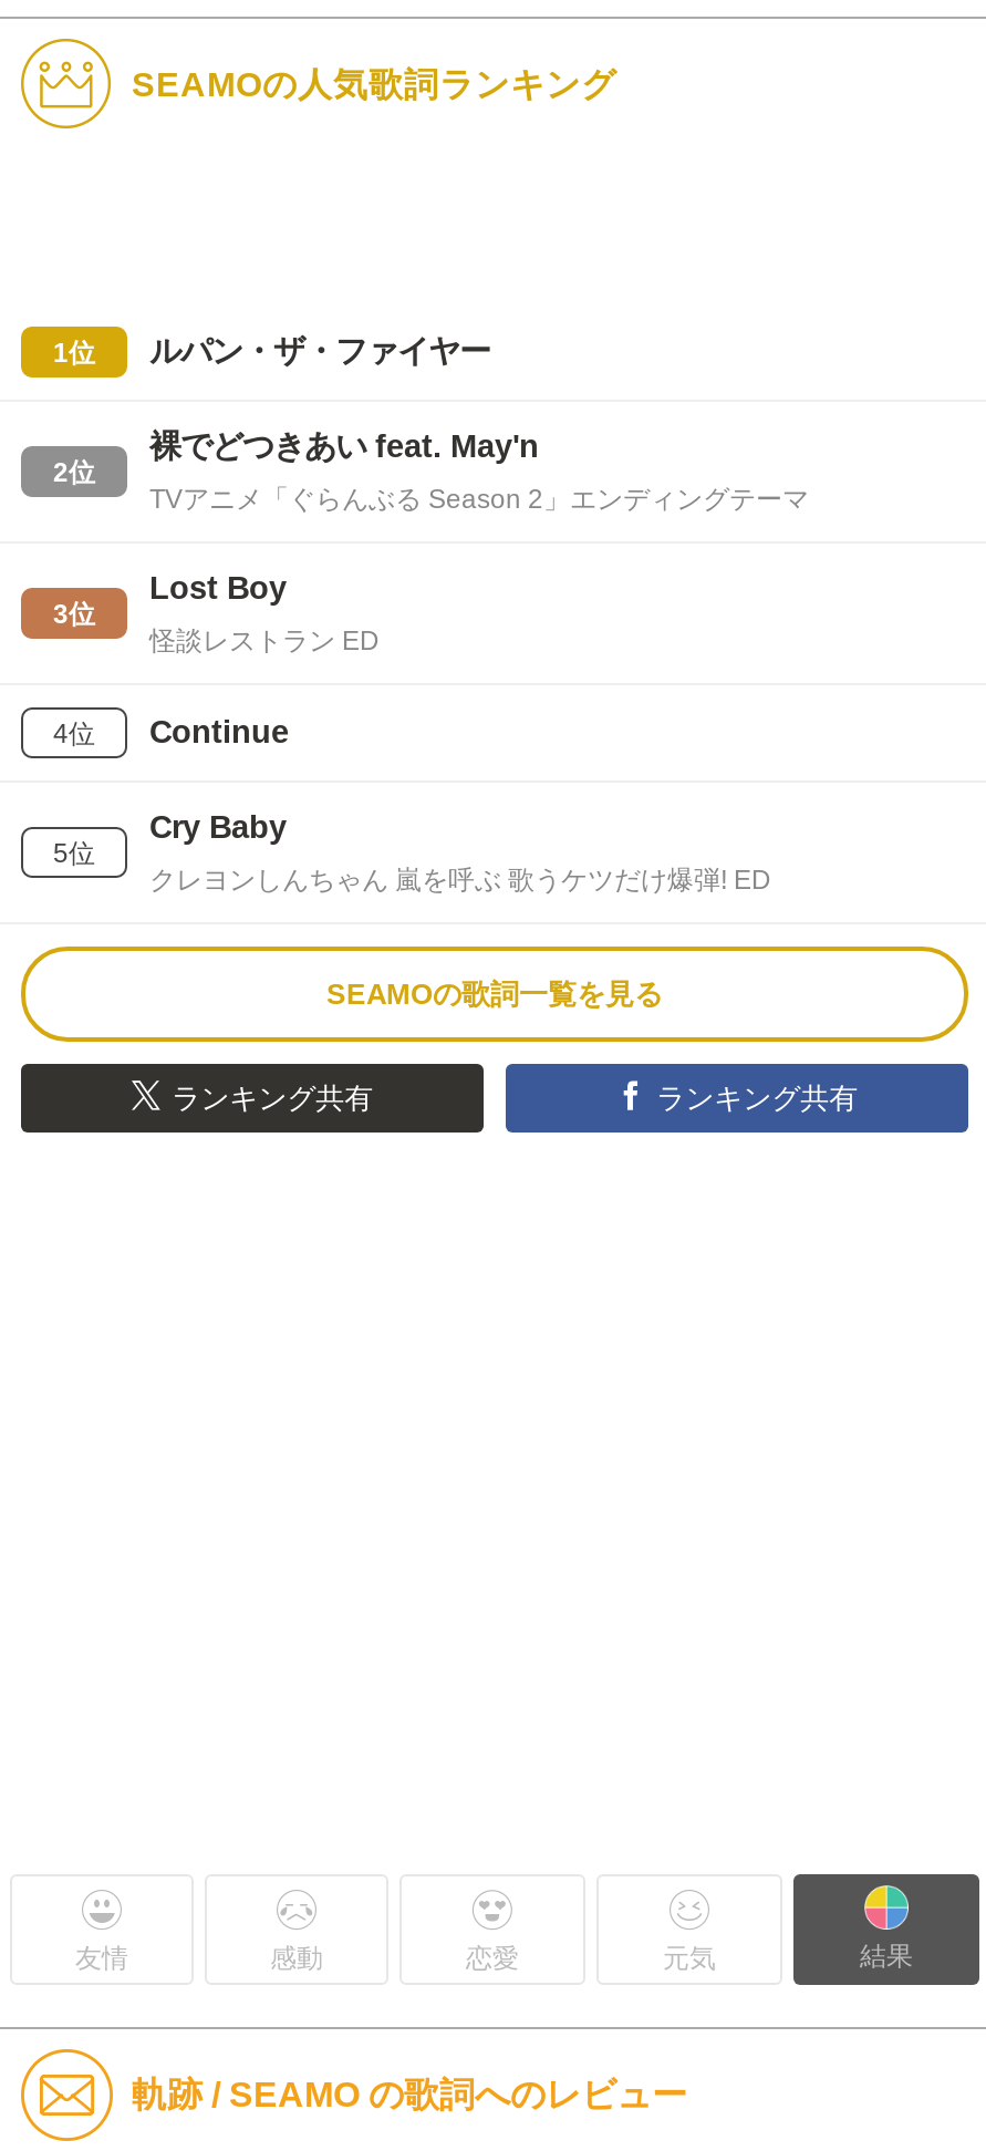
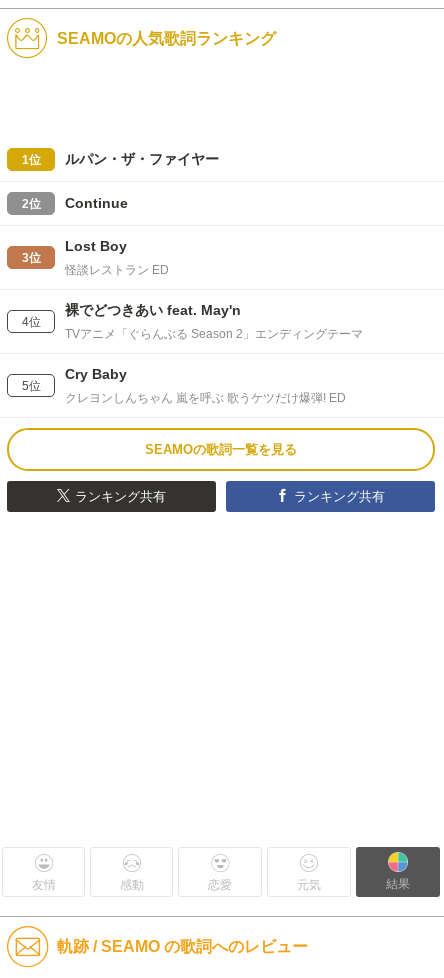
moved down: 裸でどつきあい feat. May'n | TVアニメ「ぐらんぶる Season 2」エンディングテーマ

moved up: 3位 | Lost Boy | 怪談レストラン ED

moved up: Continue
